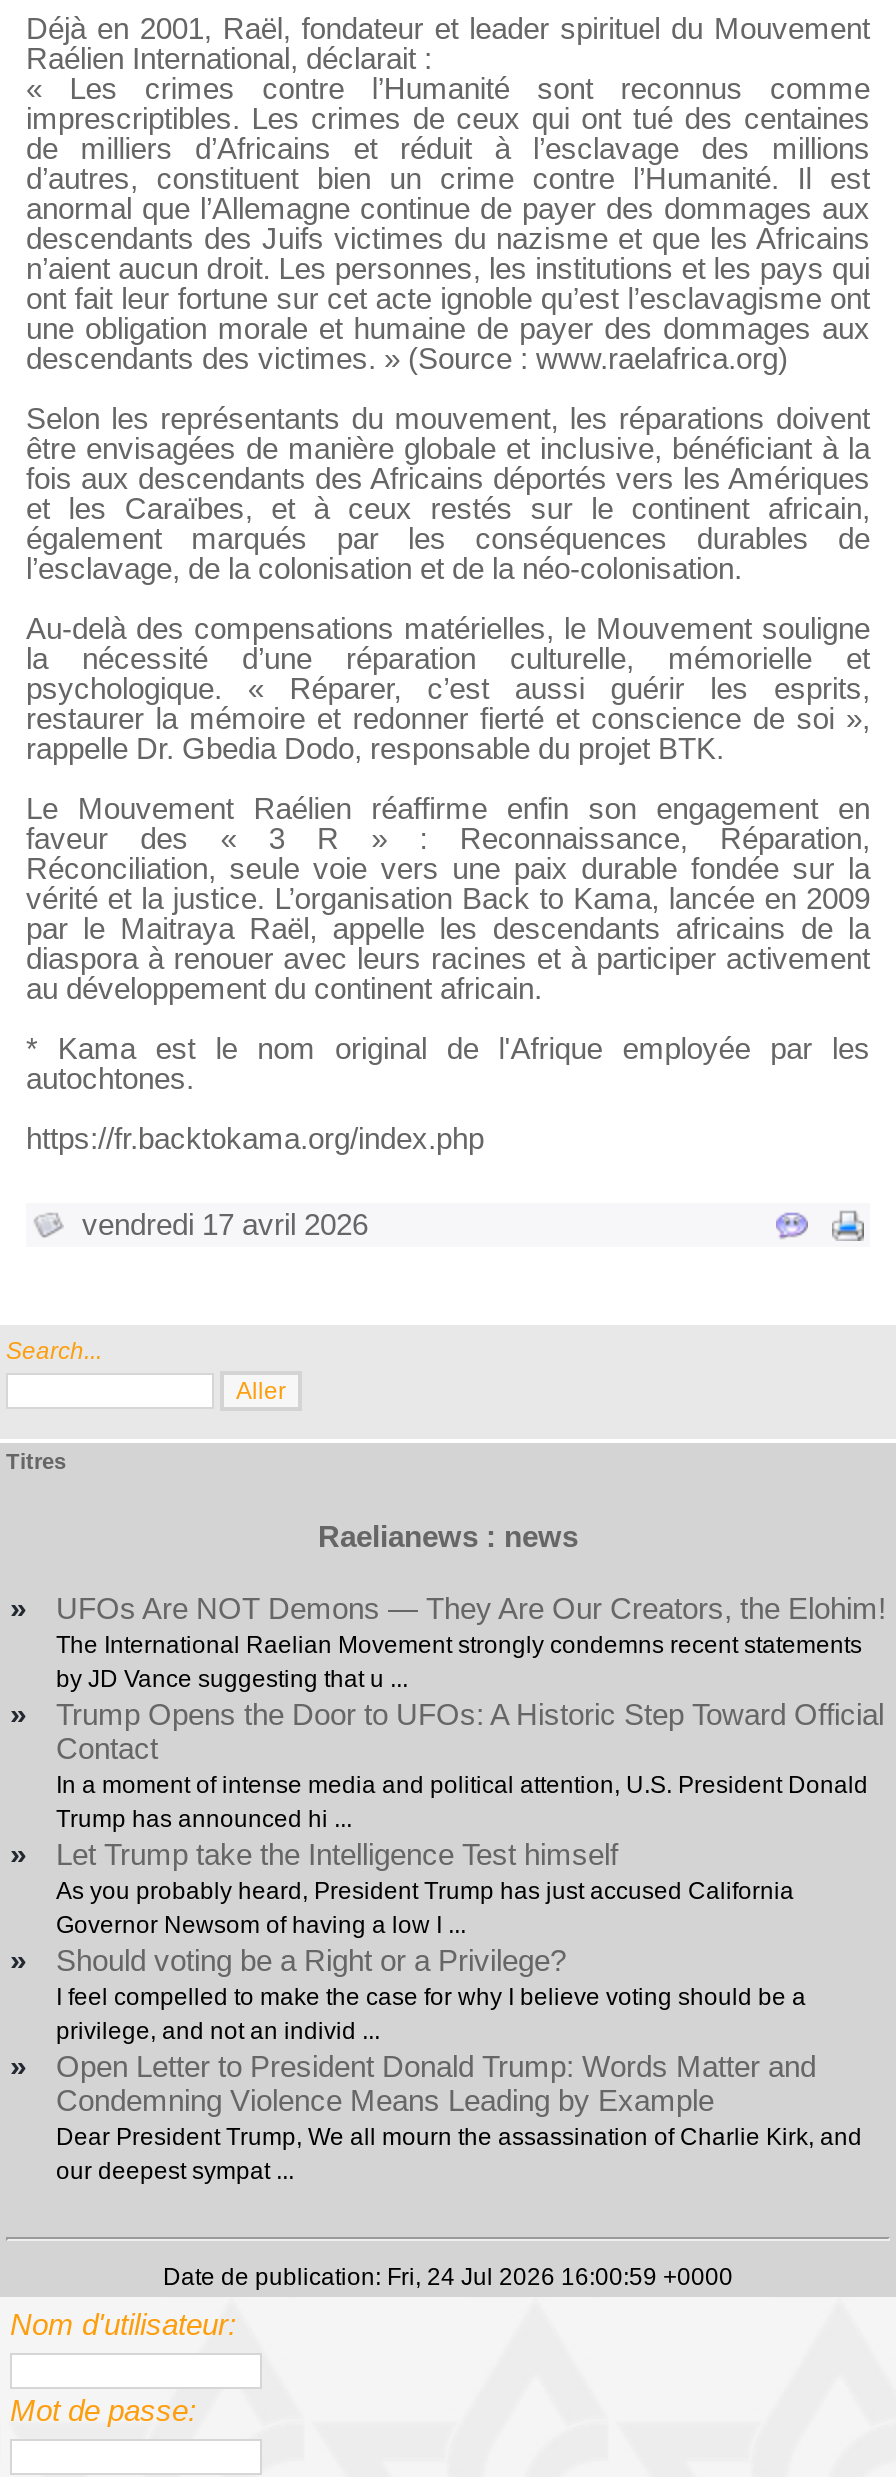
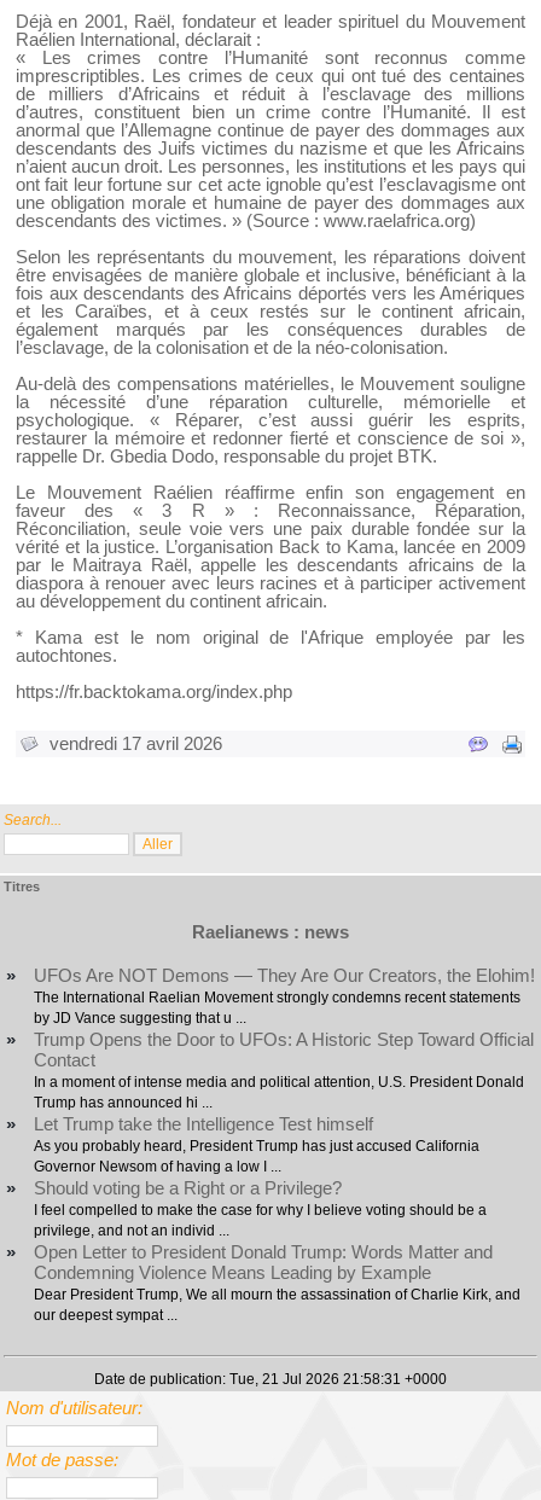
- Date de publication: Fri, 24 Jul 2026 16:00:59 +0000
+ Date de publication: Tue, 21 Jul 2026 21:58:31 +0000
